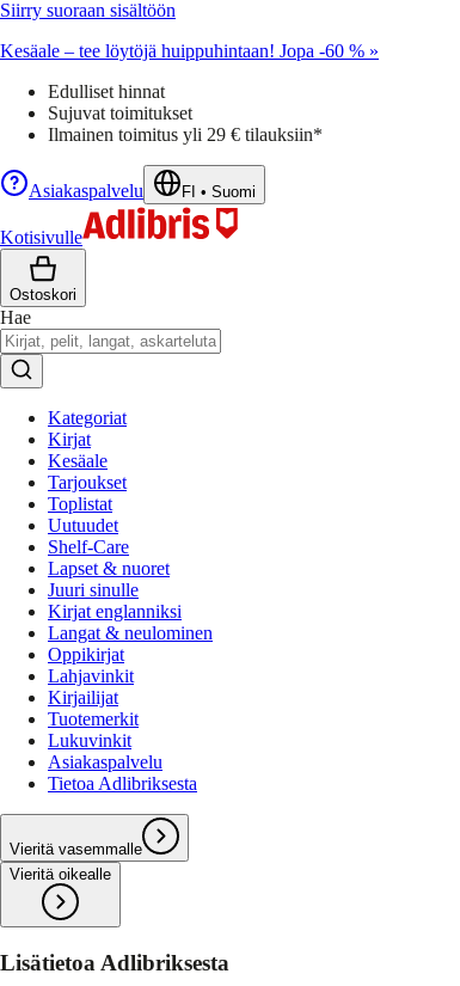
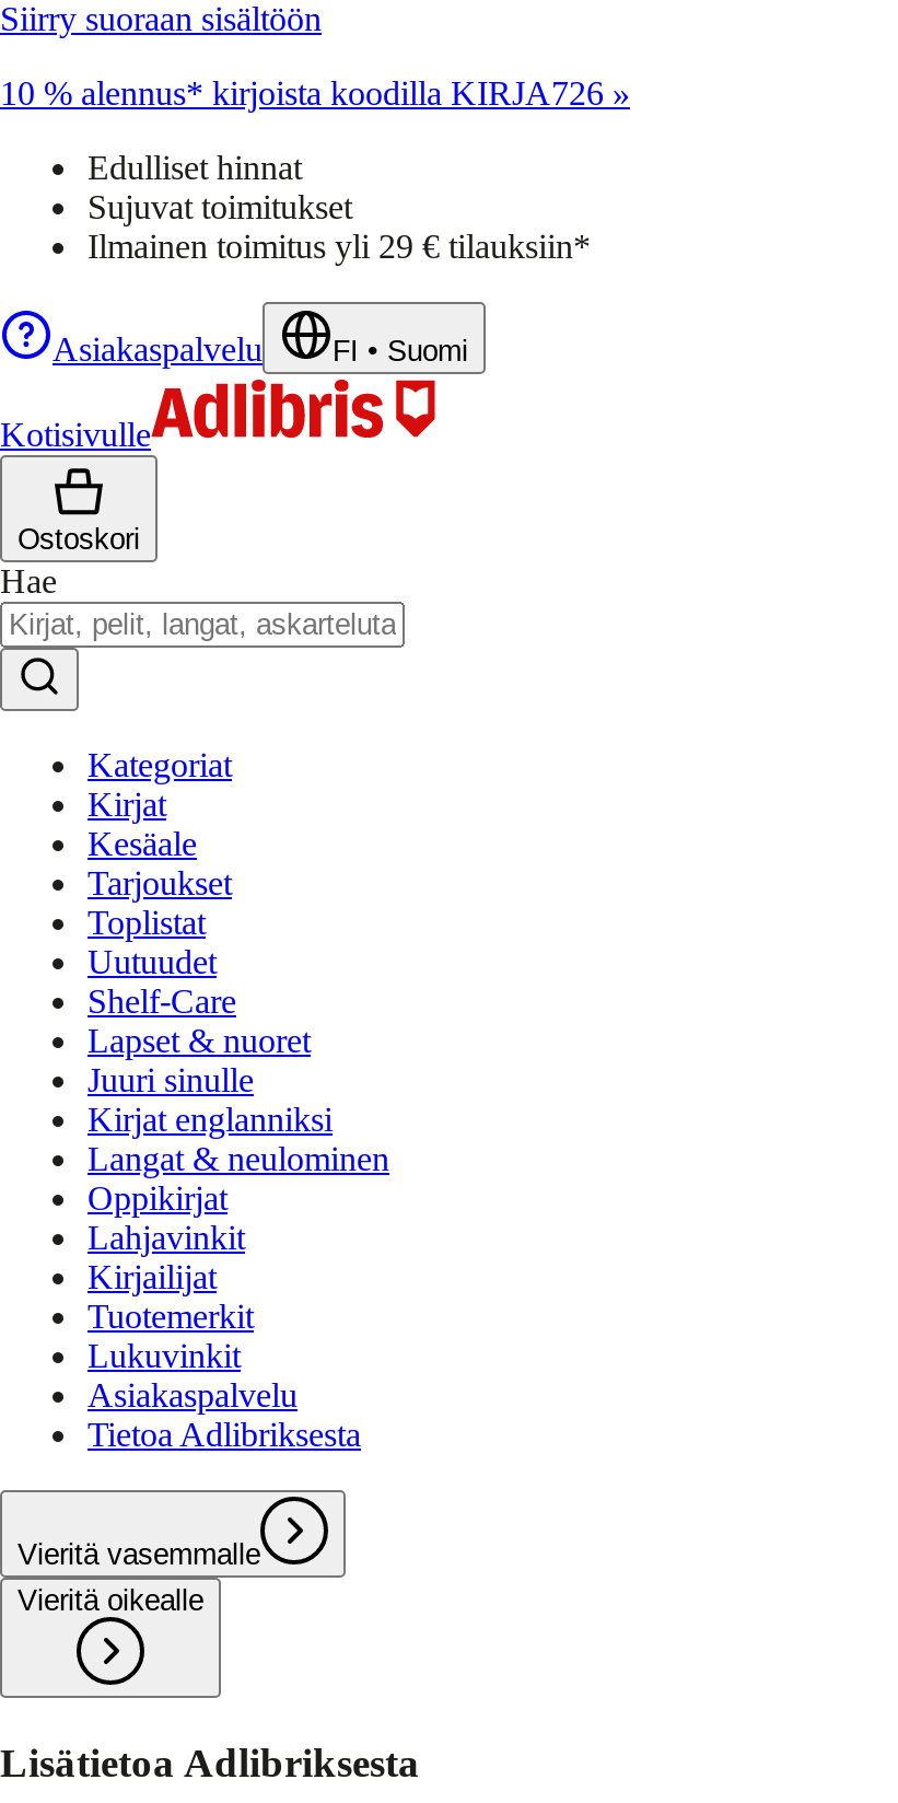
- Kesäale – tee löytöjä huippuhintaan! Jopa -60 % »
+ 10 % alennus* kirjoista koodilla KIRJA726 »
